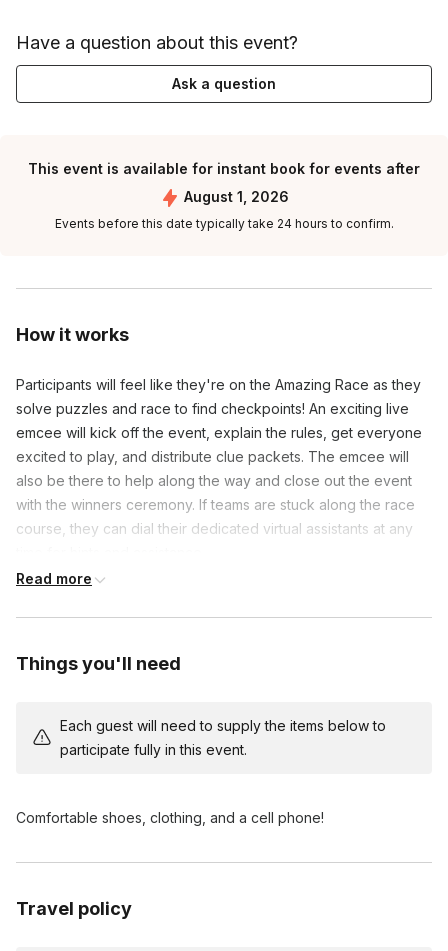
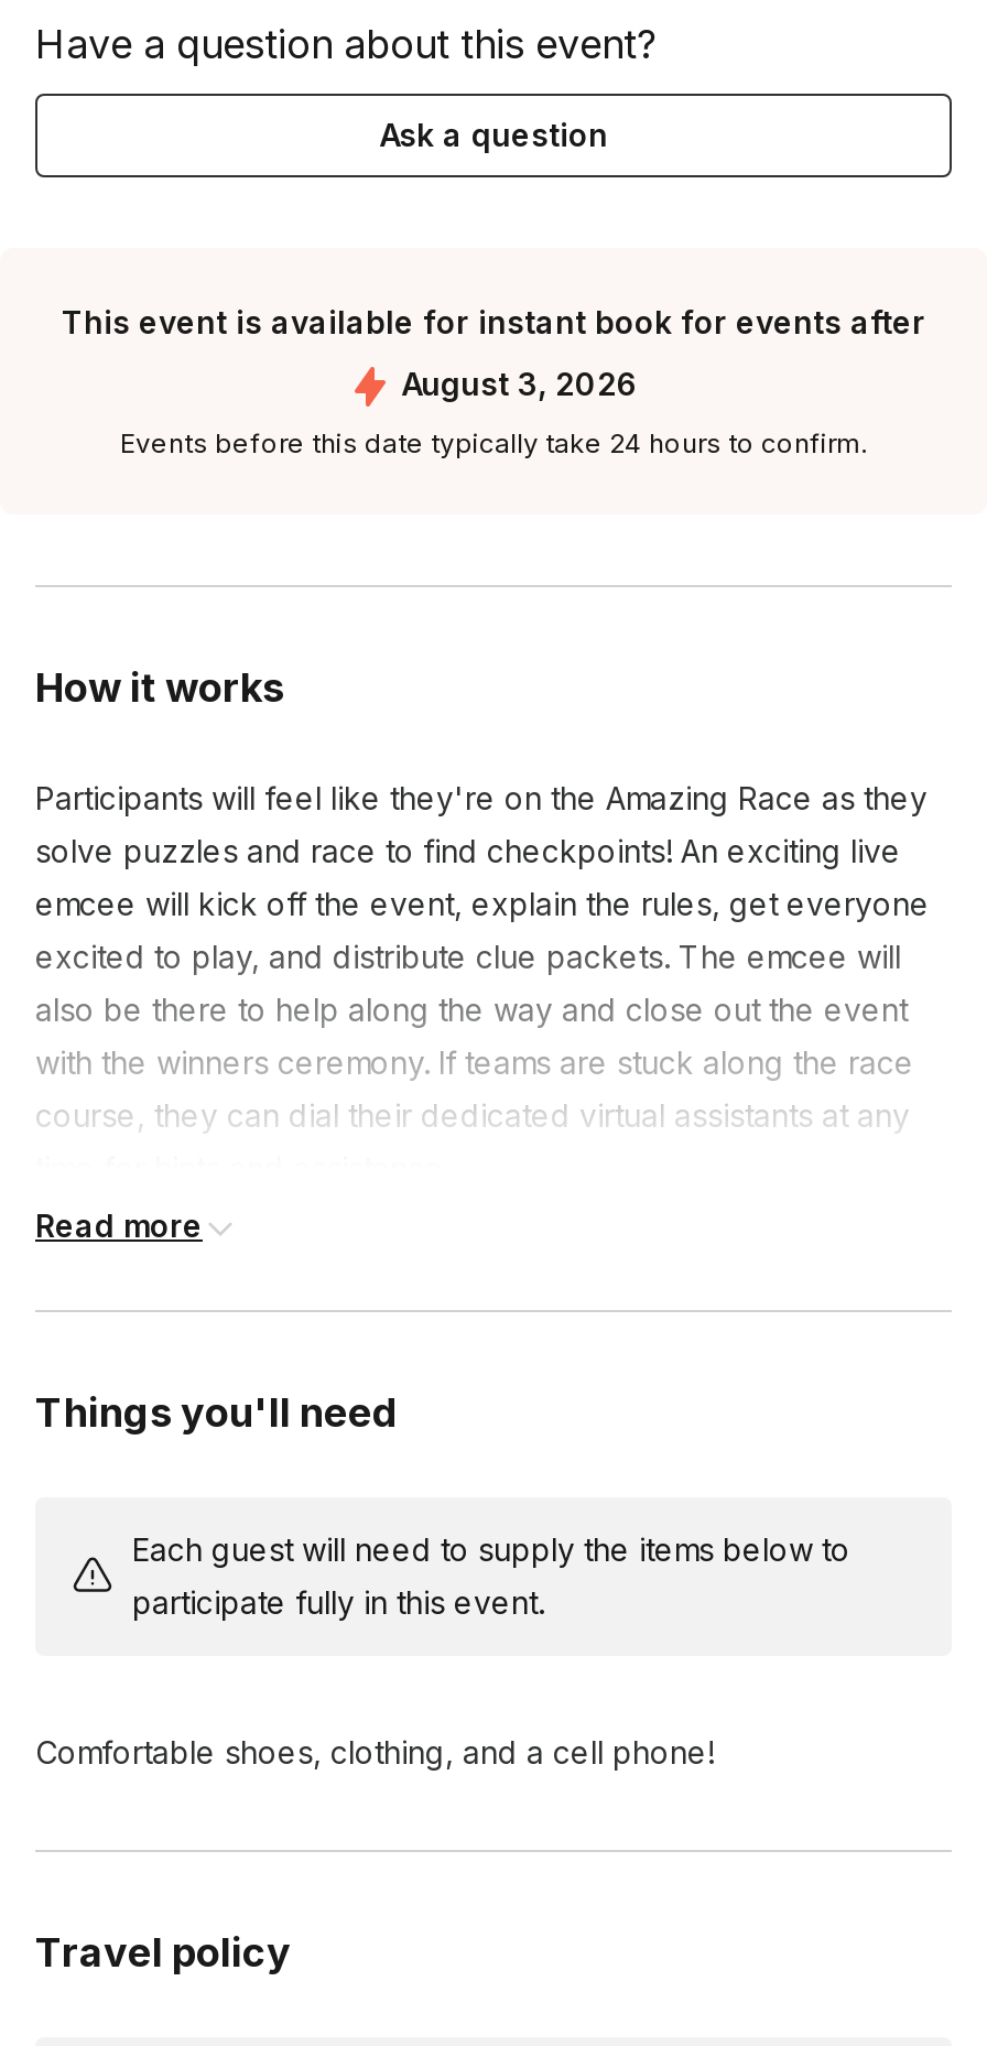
- August 1, 2026
+ August 3, 2026
